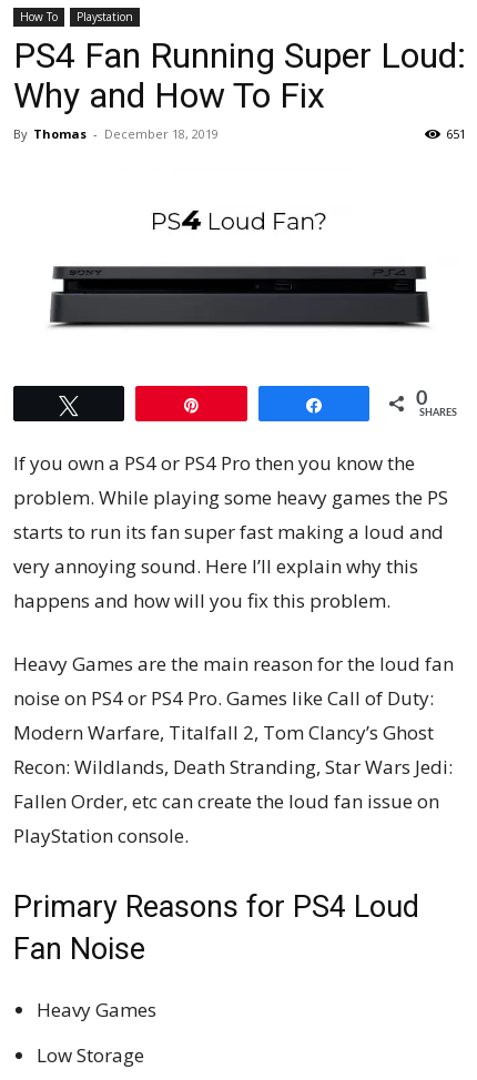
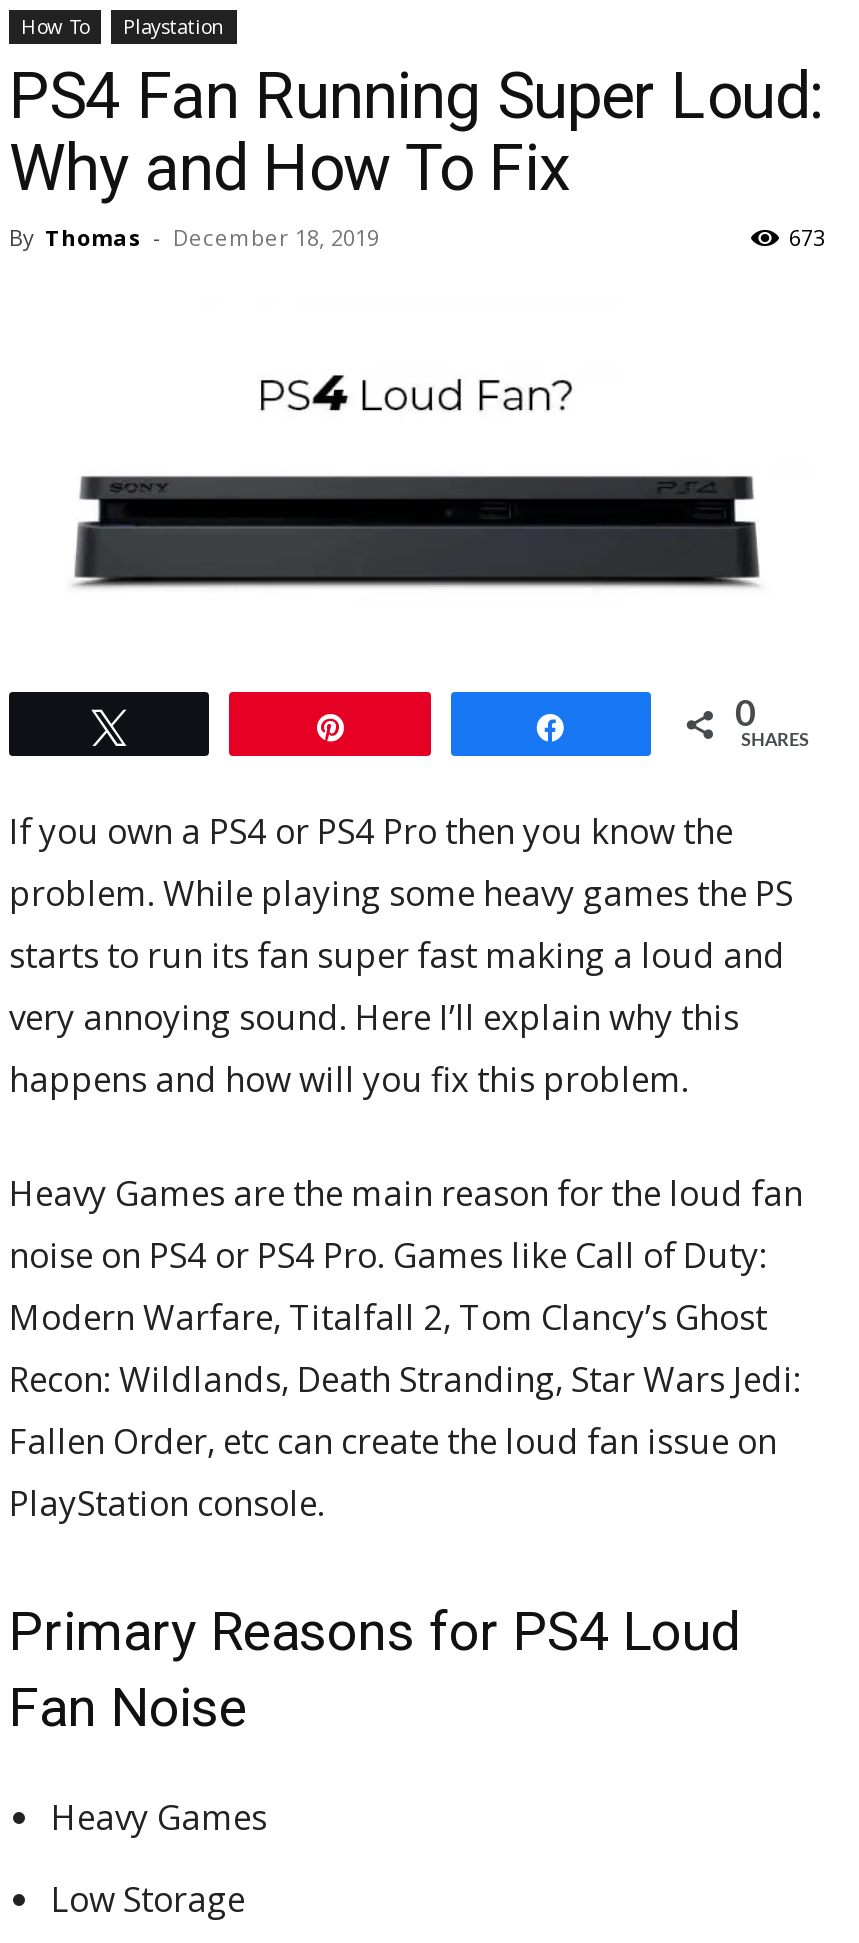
- 651
+ 673
